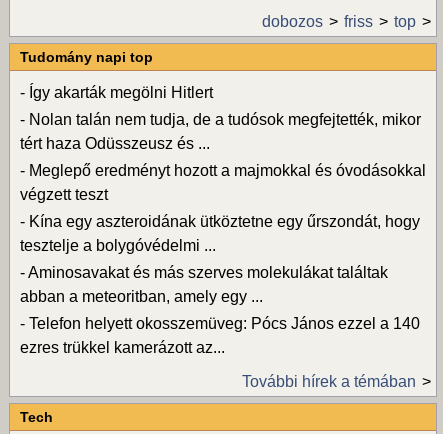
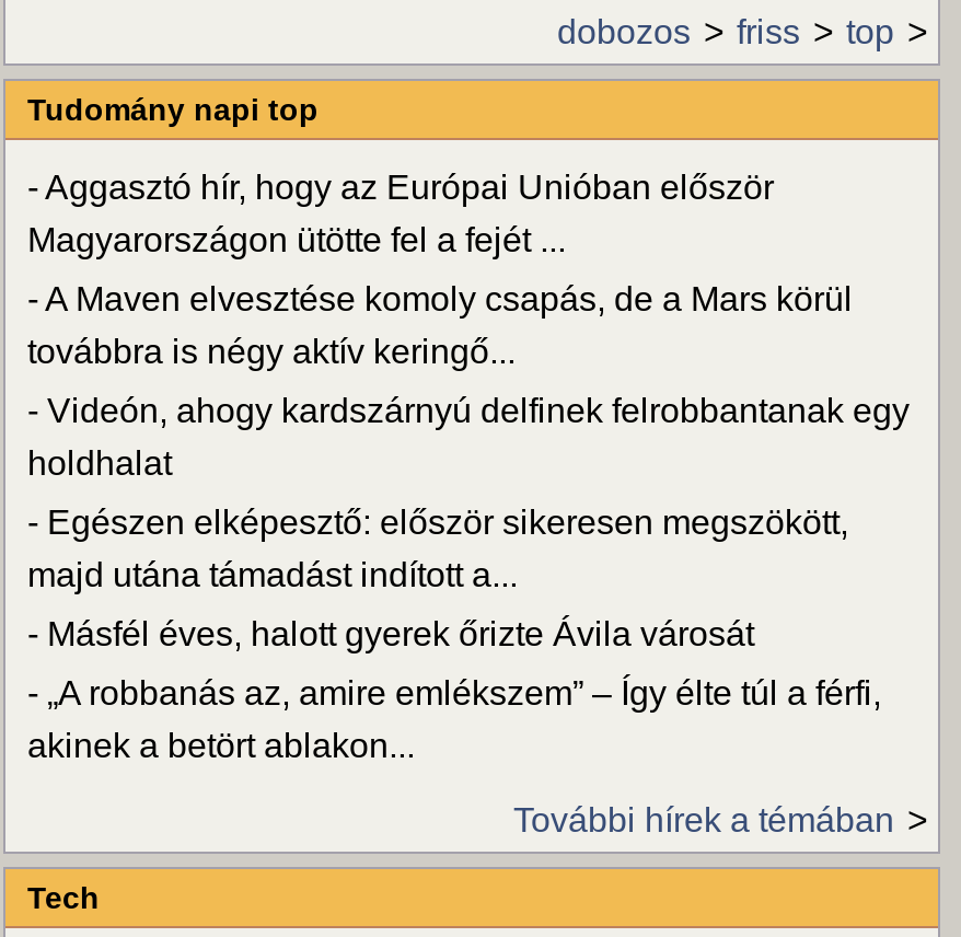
- - Így akarták megölni Hitlert
+ - Aggasztó hír, hogy az Európai Unióban először
+ Magyarországon ütötte fel a fejét ...

- - Nolan talán nem tudja, de a tudósok megfejtették, mikor
- tért haza Odüsszeusz és ...
+ - A Maven elvesztése komoly csapás, de a Mars körül
+ továbbra is négy aktív keringő...

- - Meglepő eredményt hozott a majmokkal és óvodásokkal
- végzett teszt
+ - Videón, ahogy kardszárnyú delfinek felrobbantanak egy
+ holdhalat

- - Kína egy aszteroidának ütköztetne egy űrszondát, hogy
- tesztelje a bolygóvédelmi ...
+ - Egészen elképesztő: először sikeresen megszökött,
+ majd utána támadást indított a...

- - Aminosavakat és más szerves molekulákat találtak
- abban a meteoritban, amely egy ...
+ - Másfél éves, halott gyerek őrizte Ávila városát

- - Telefon helyett okosszemüveg: Pócs János ezzel a 140
- ezres trükkel kamerázott az...
+ - „A robbanás az, amire emlékszem” – Így élte túl a férfi,
+ akinek a betört ablakon...
